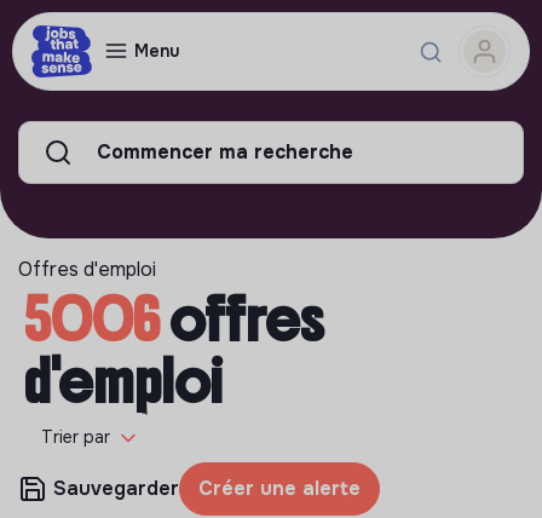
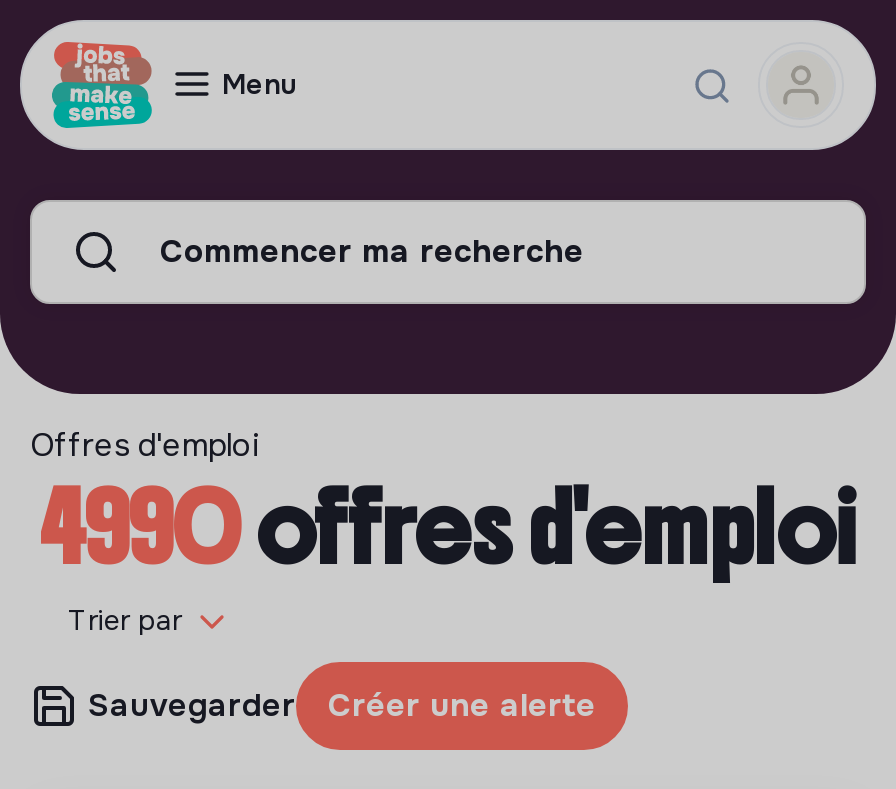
- [image]
+ [image]

- 5006offres
- d'emploi
+ 4990offres d'emploi
